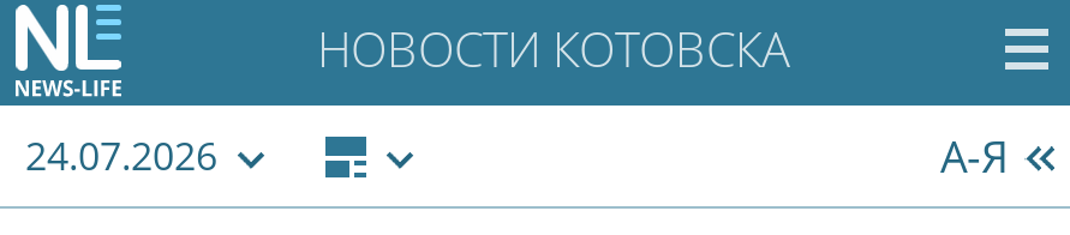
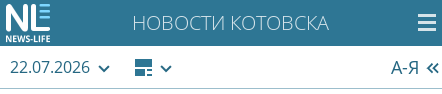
- 24.07.2026
+ 22.07.2026
